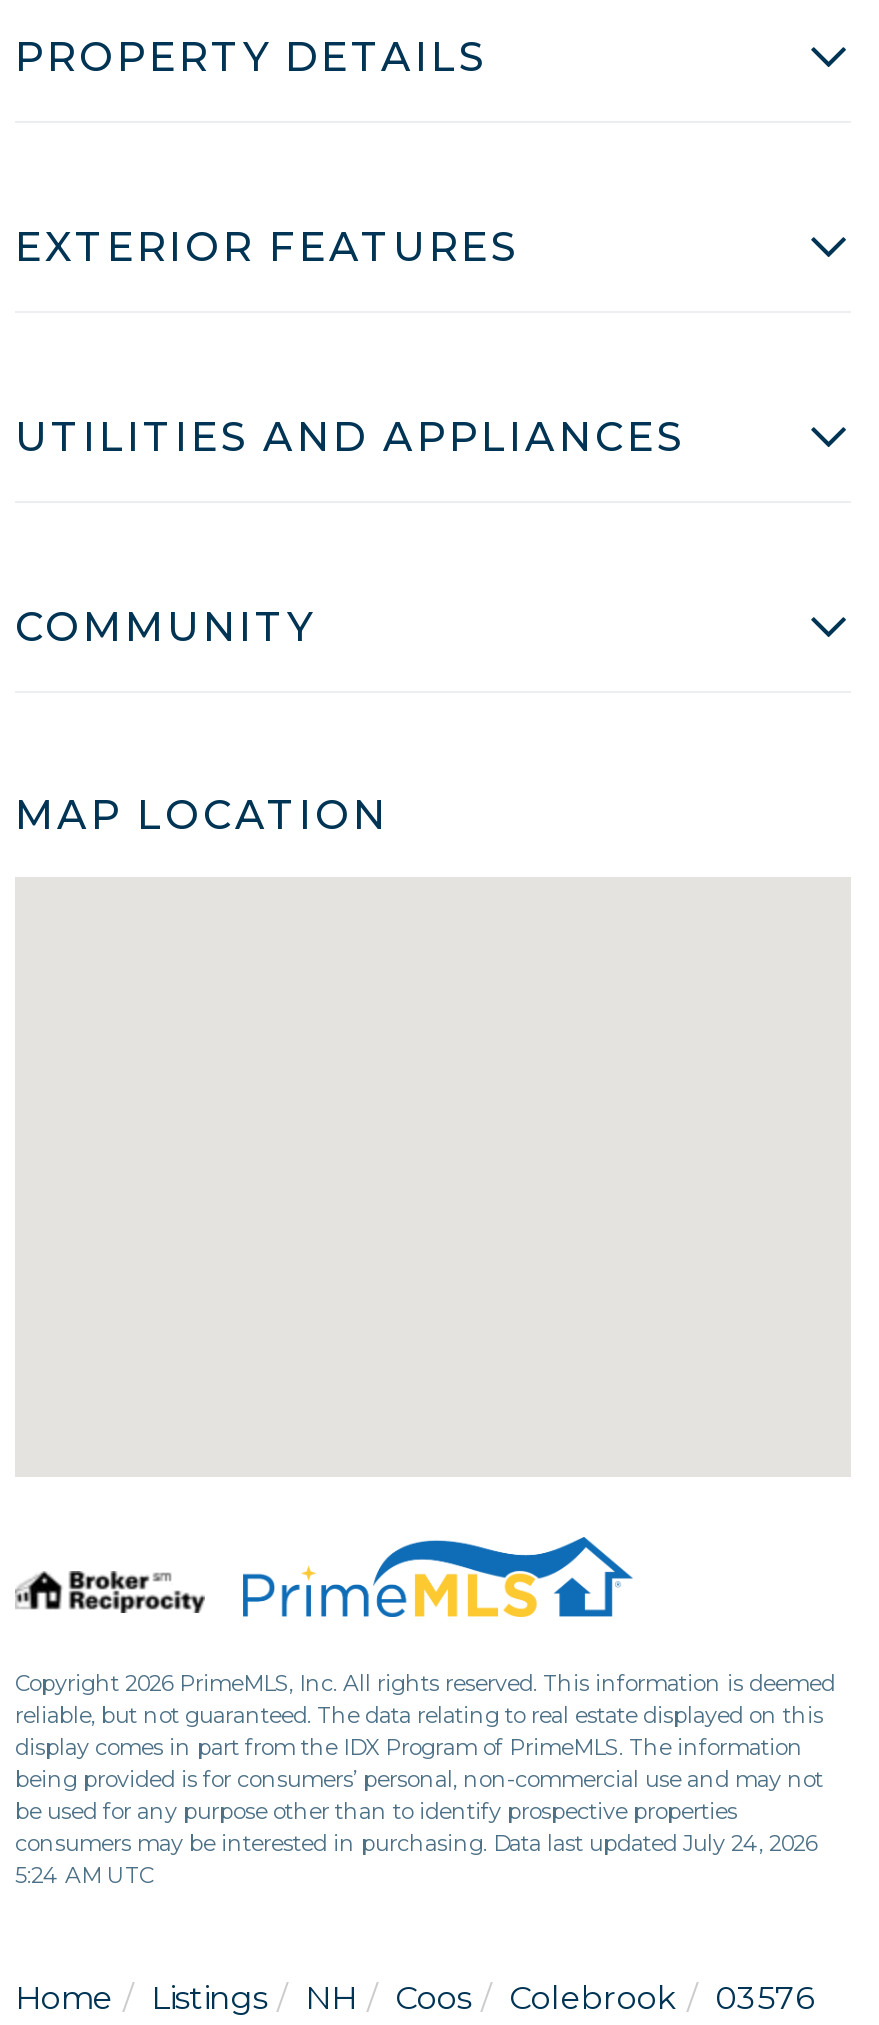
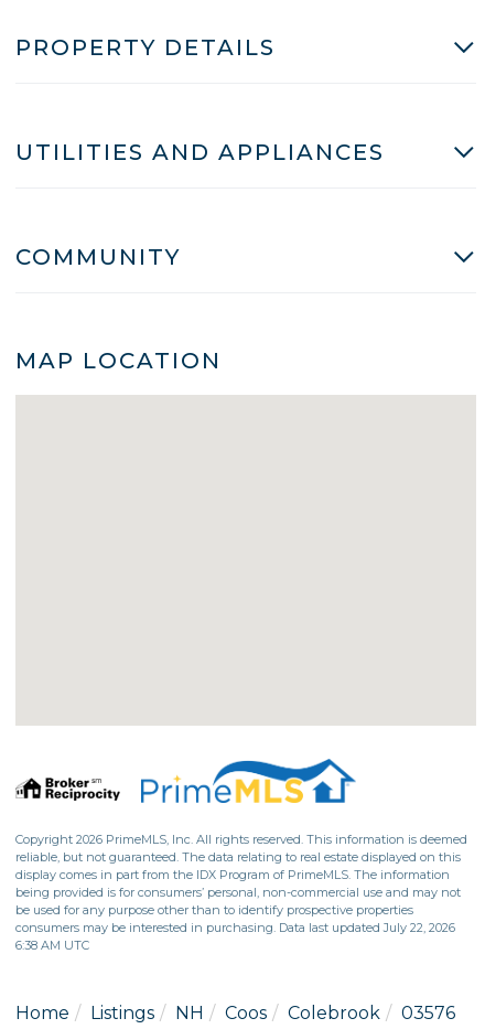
- EXTERIOR FEATURES

- consumers may be interested in purchasing. Data last updated July 24, 2026
+ consumers may be interested in purchasing. Data last updated July 22, 2026

- 5:24 AM UTC
+ 6:38 AM UTC
